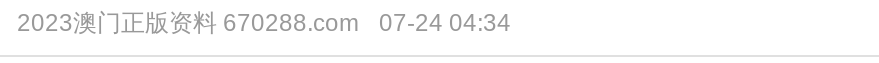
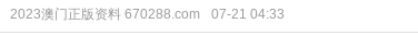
- 2023澳门正版资料 670288.com 07-24 04:34
+ 2023澳门正版资料 670288.com 07-21 04:33
